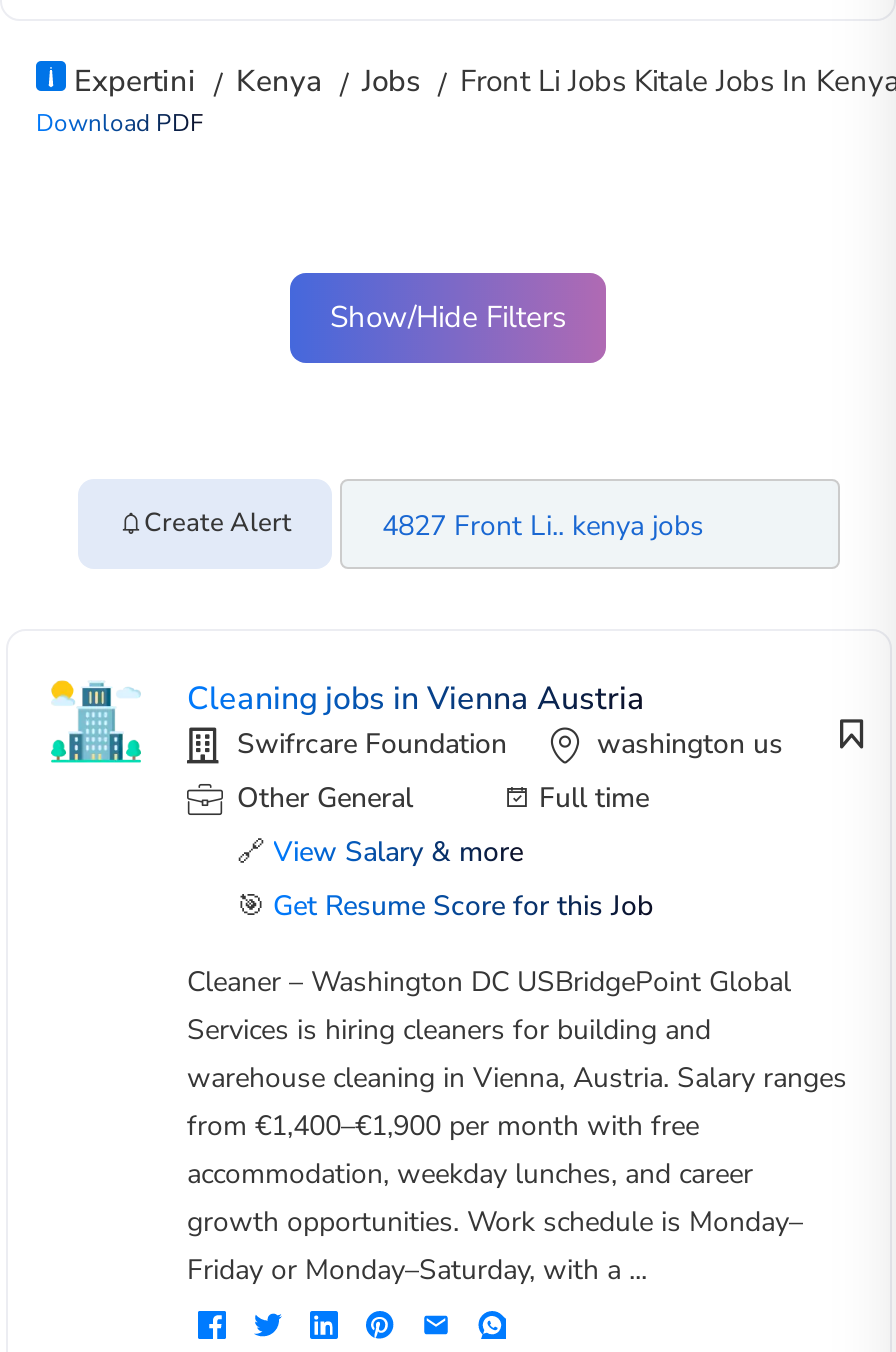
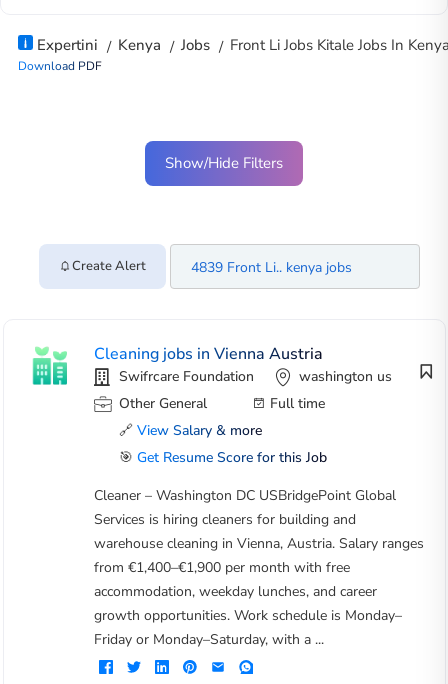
- [image]
+ [image]
